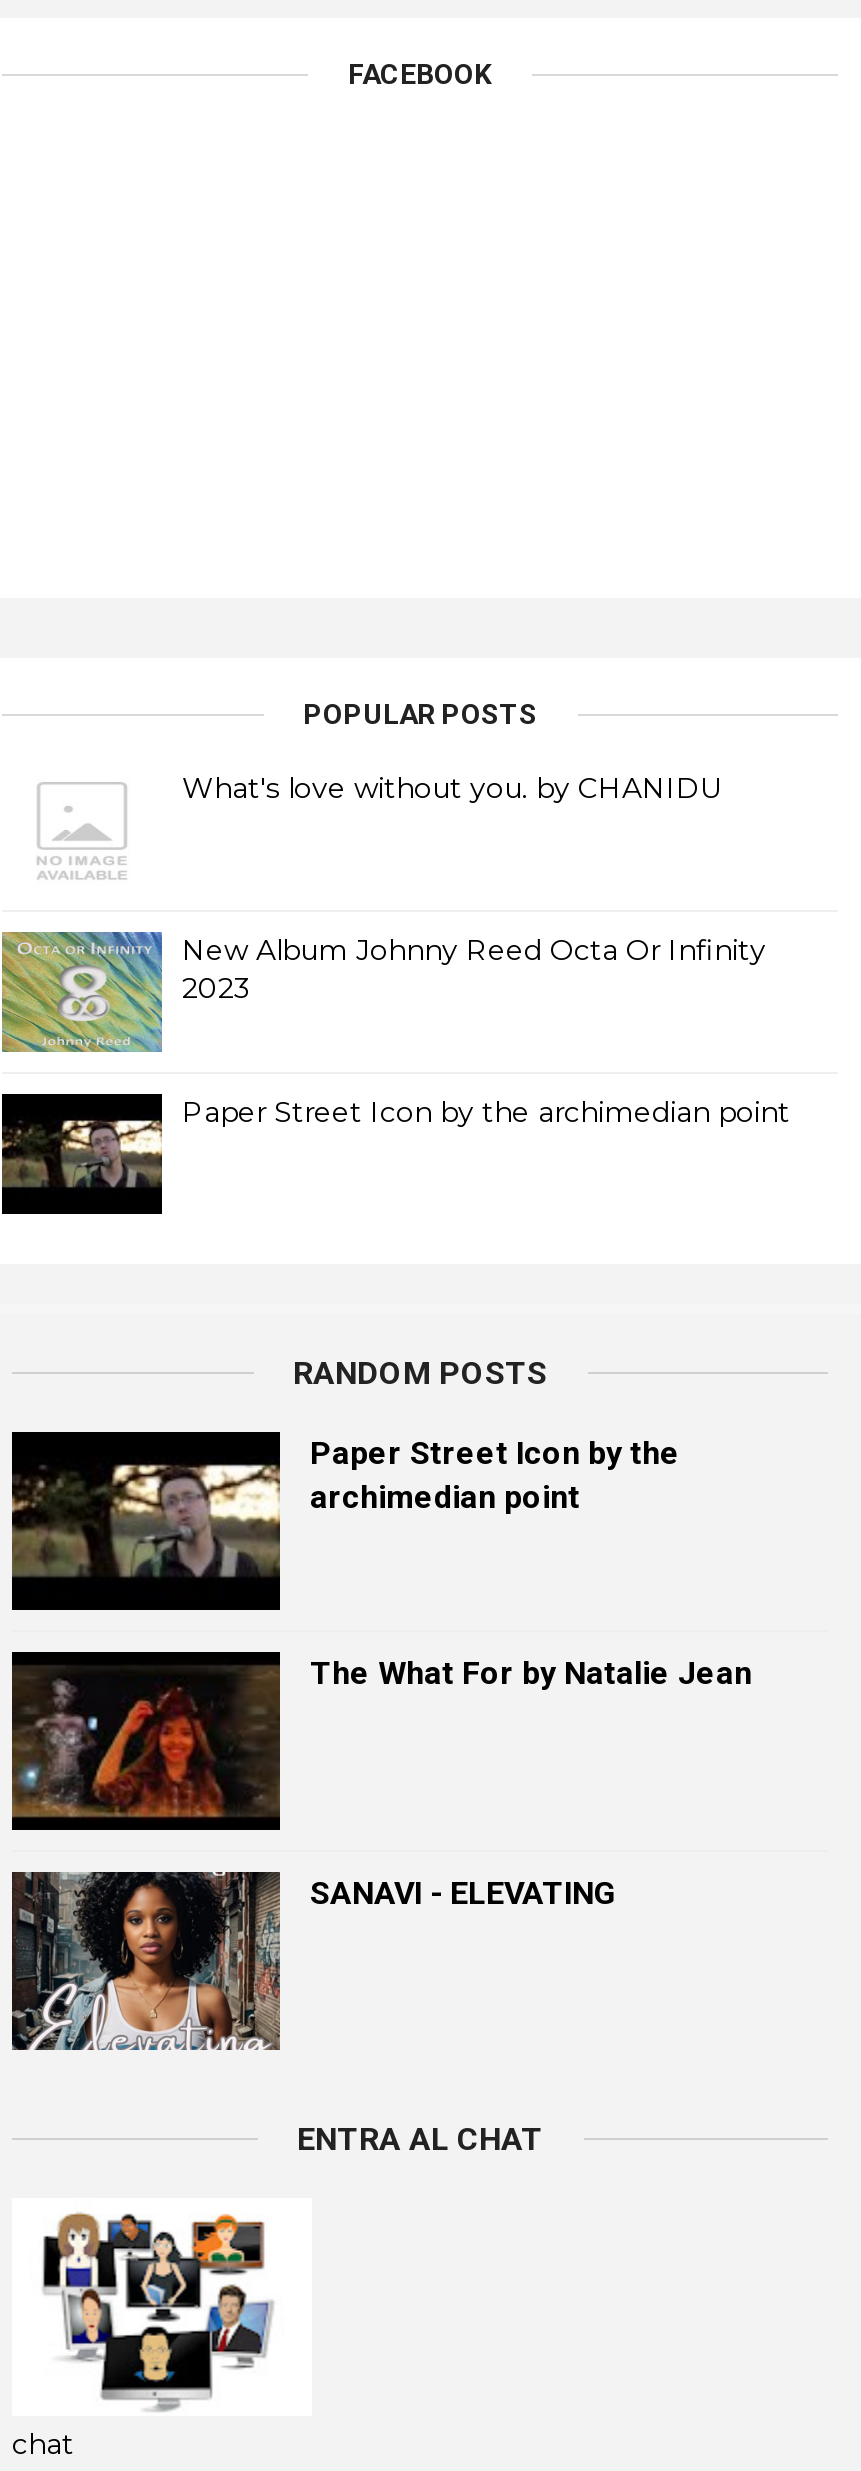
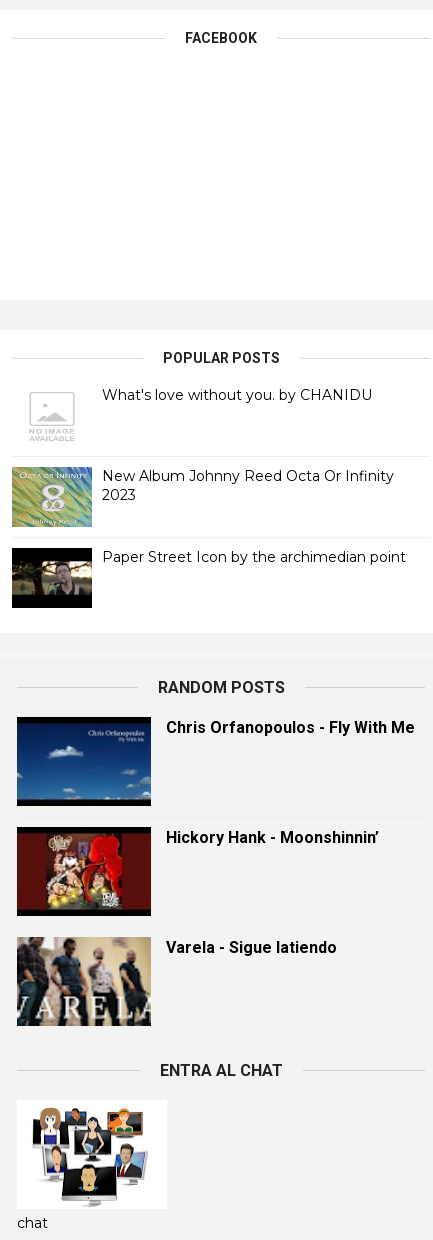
- [image]
- Paper Street Icon by the
- archimedian point
+ [image]
+ Chris Orfanopoulos - Fly With Me

- [image]
- The What For by Natalie Jean
+ [image]
+ Hickory Hank - Moonshinnin’

- [image]
- SANAVI - ELEVATING
+ [image]
+ Varela - Sigue latiendo
